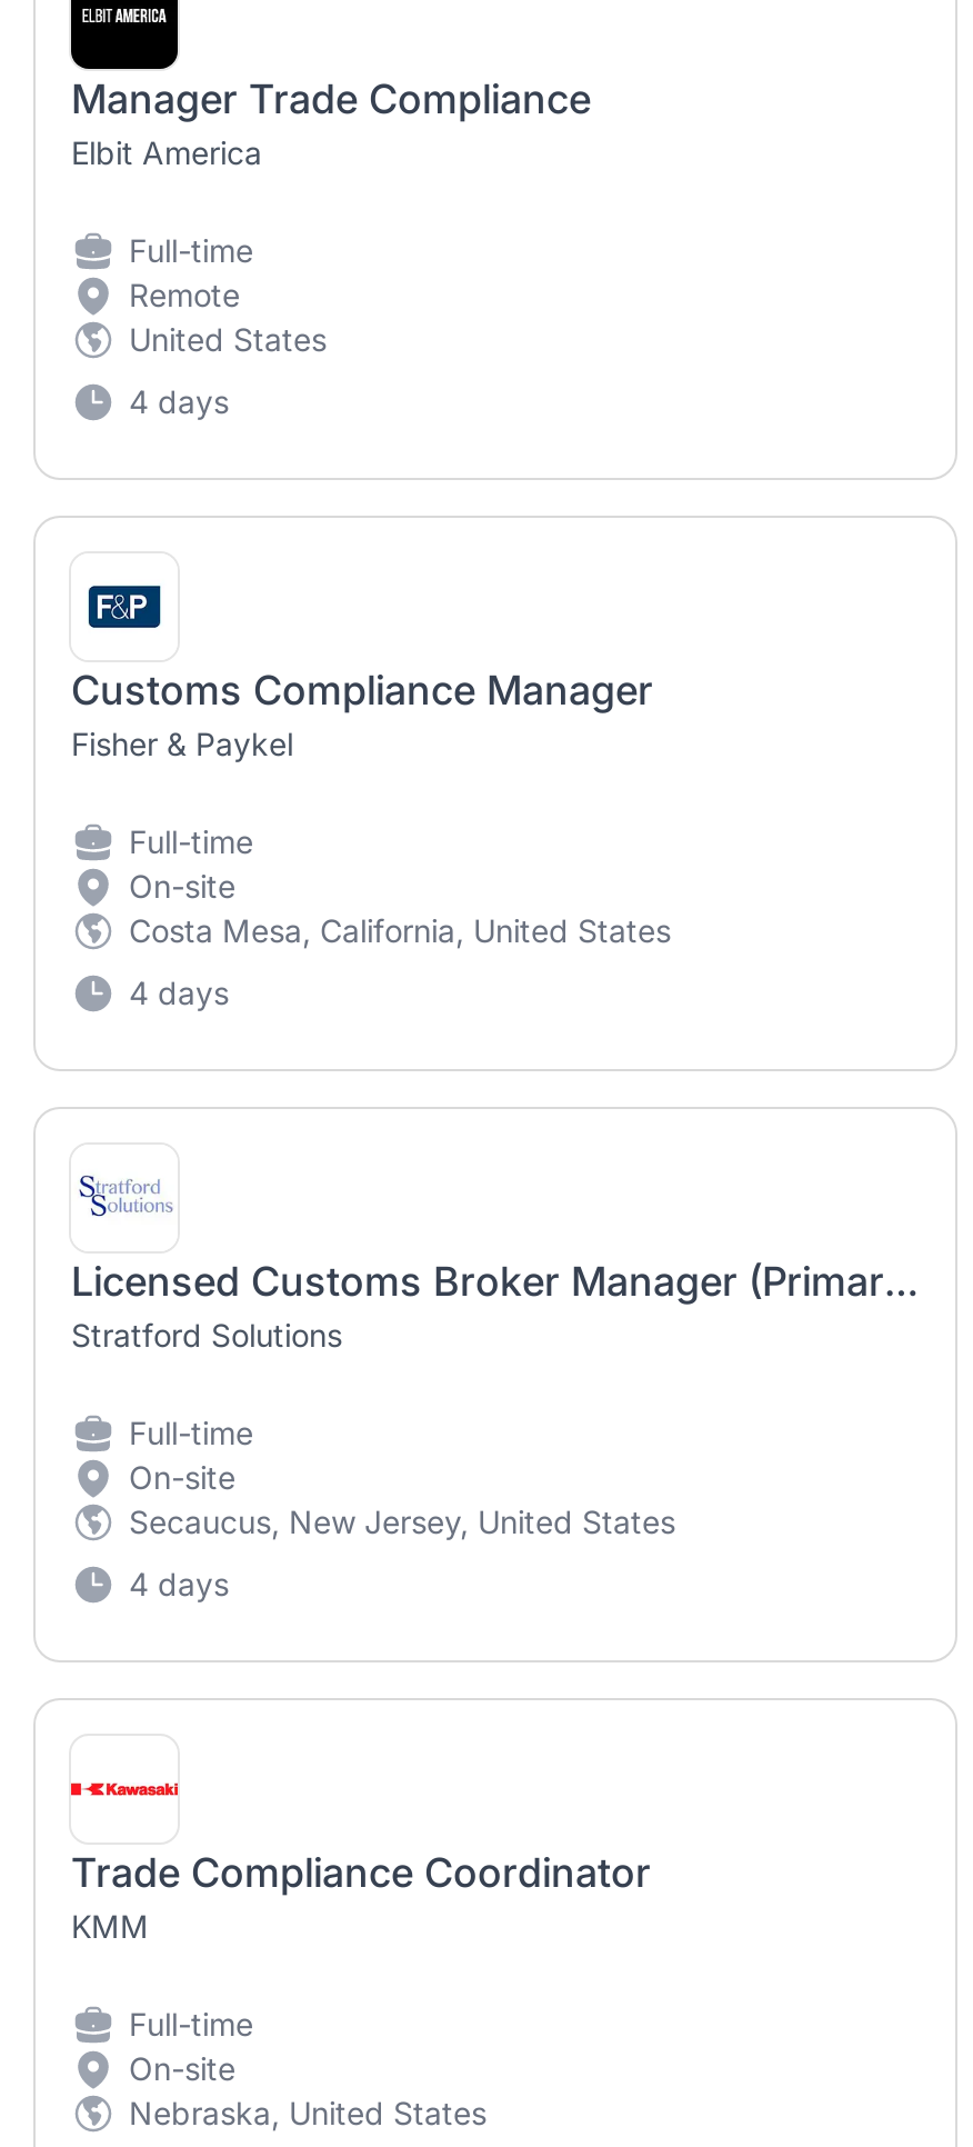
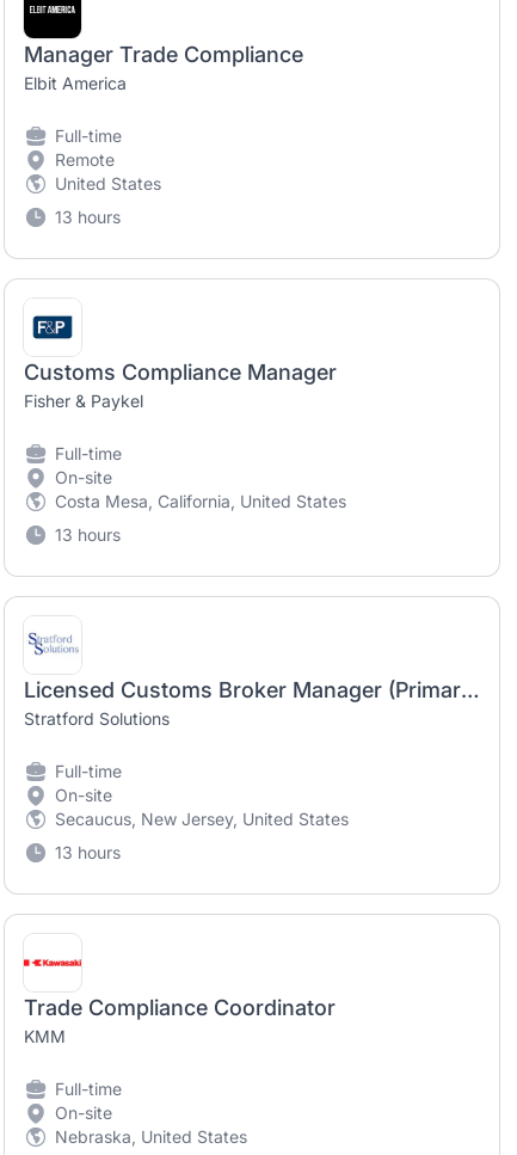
- 4 days
+ 13 hours

- 4 days
+ 13 hours

- 4 days
+ 13 hours
